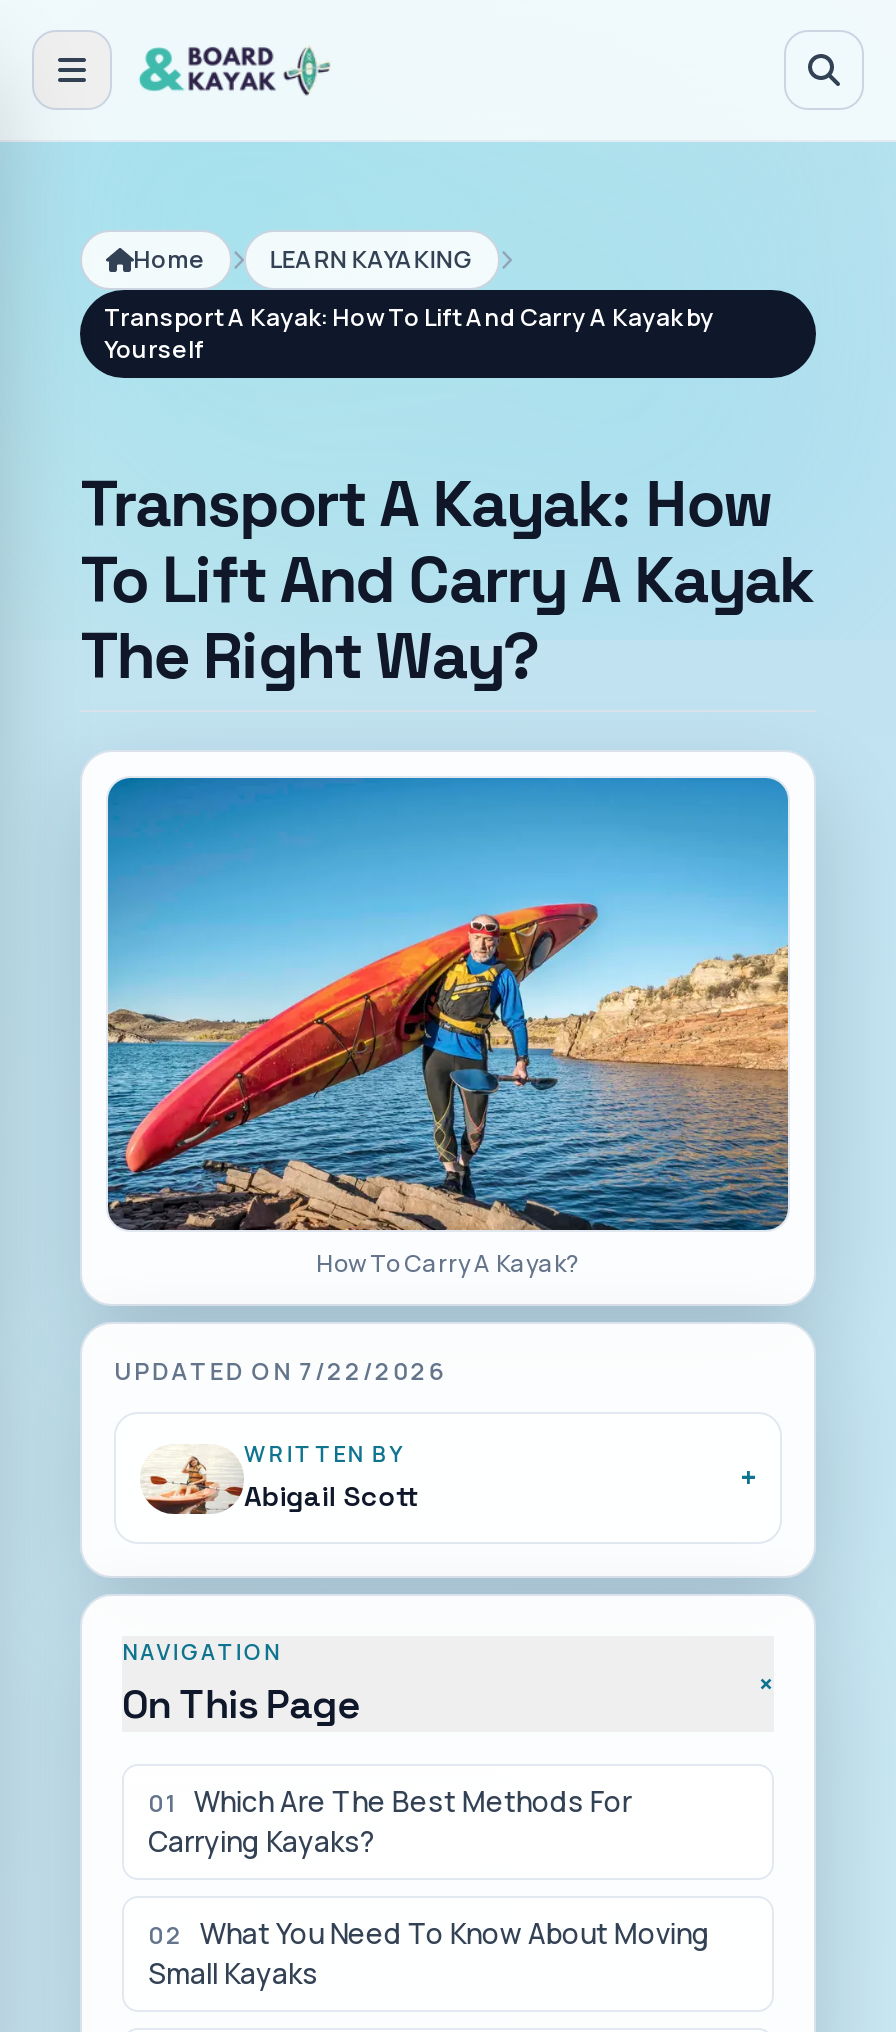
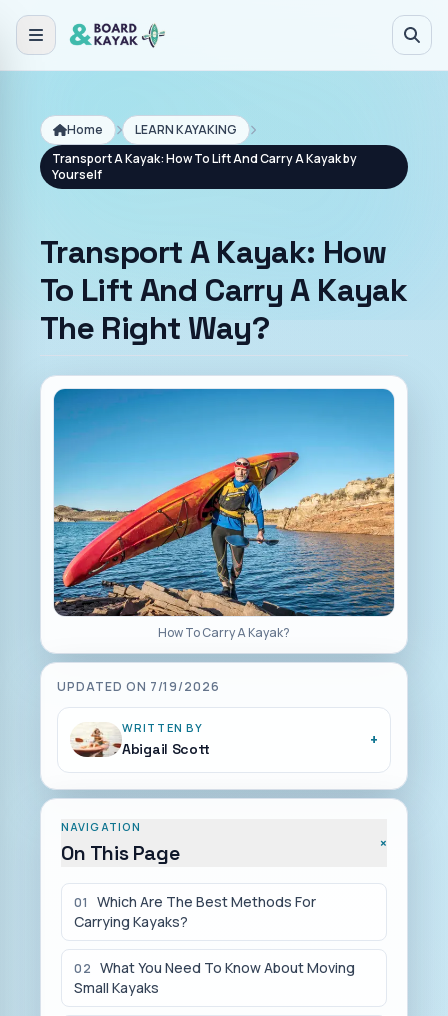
- UPDATED ON 7/22/2026
+ UPDATED ON 7/19/2026
